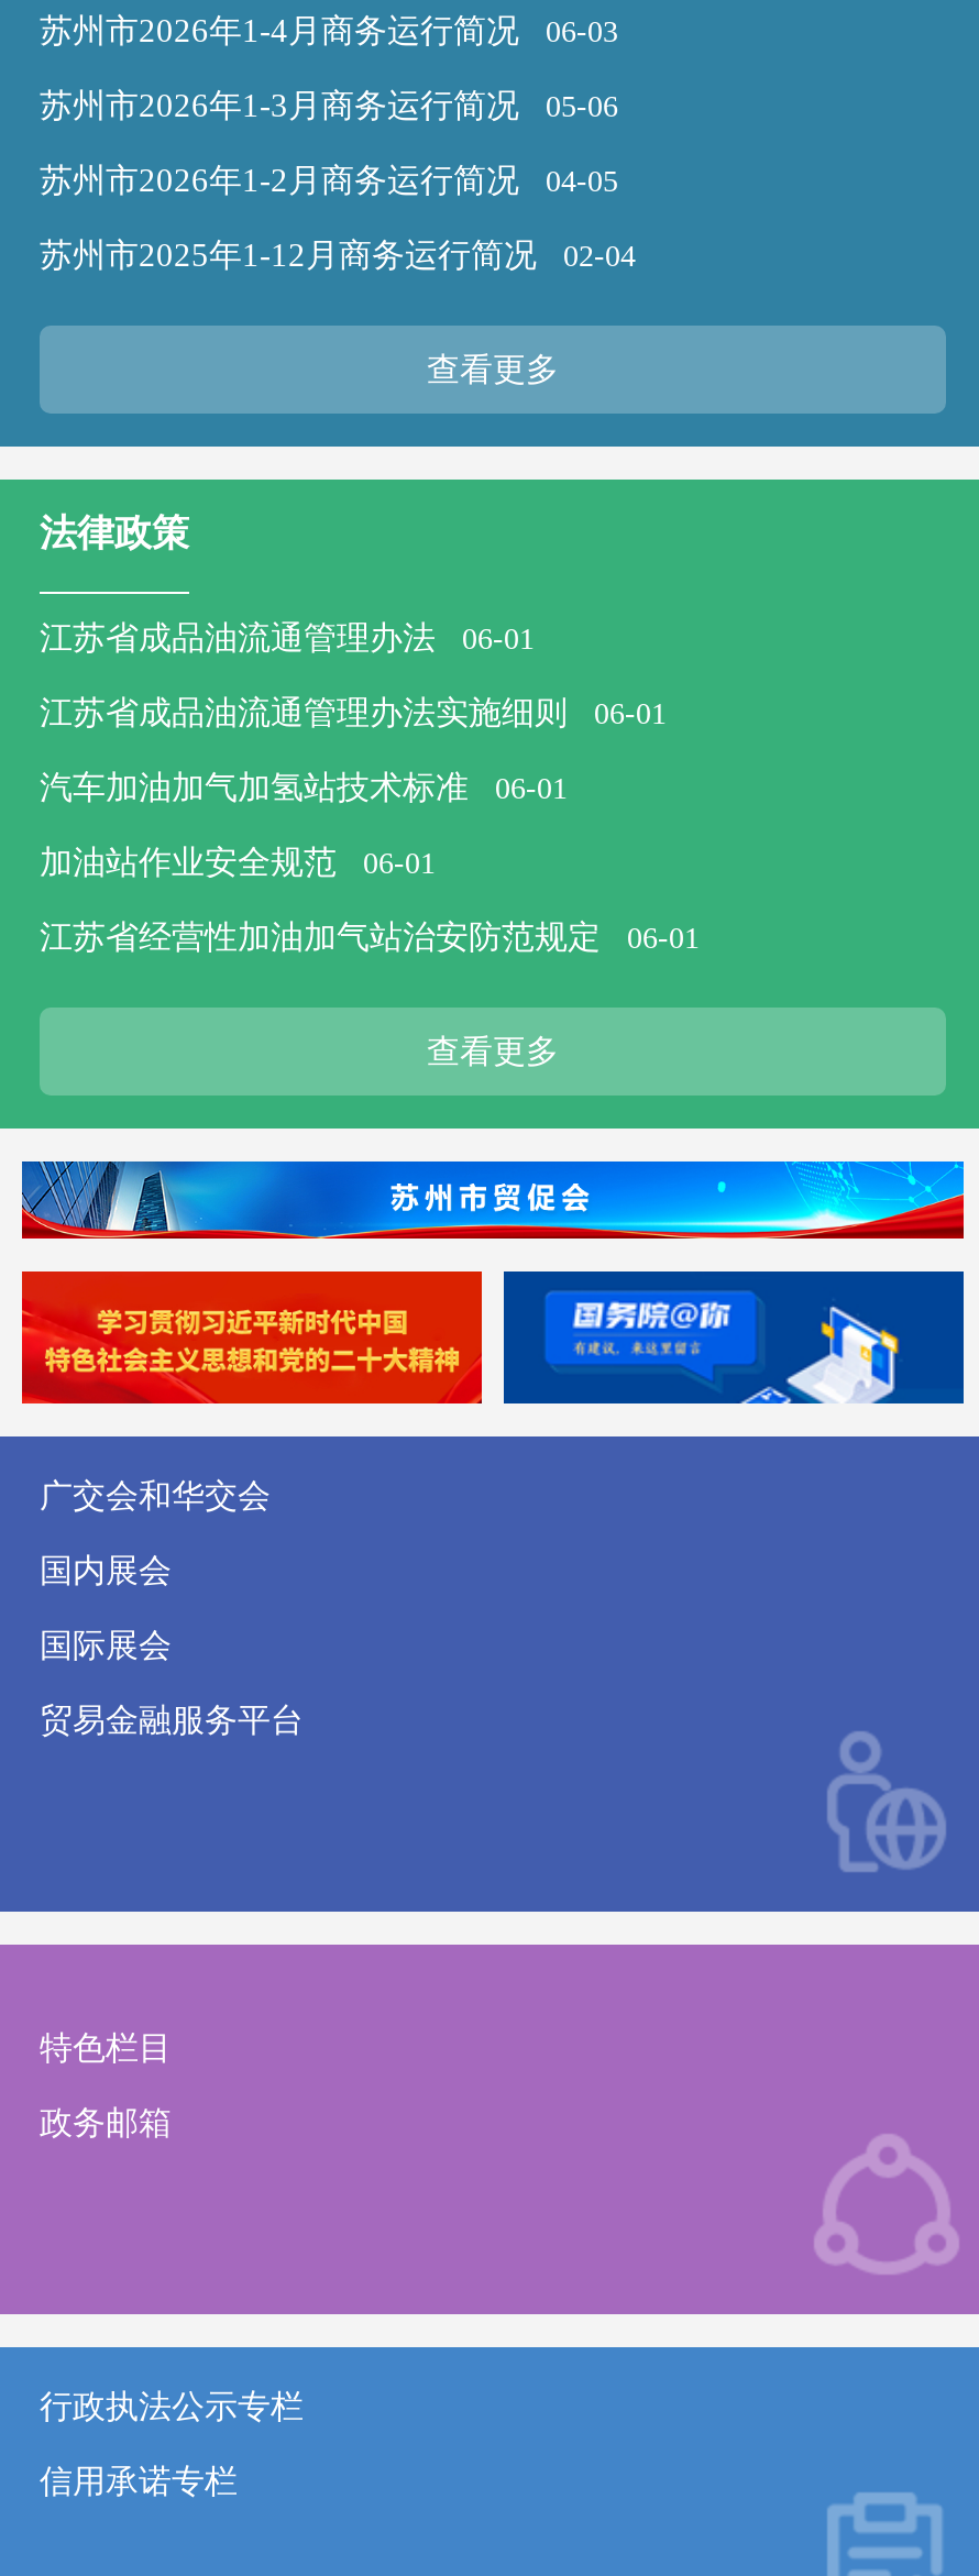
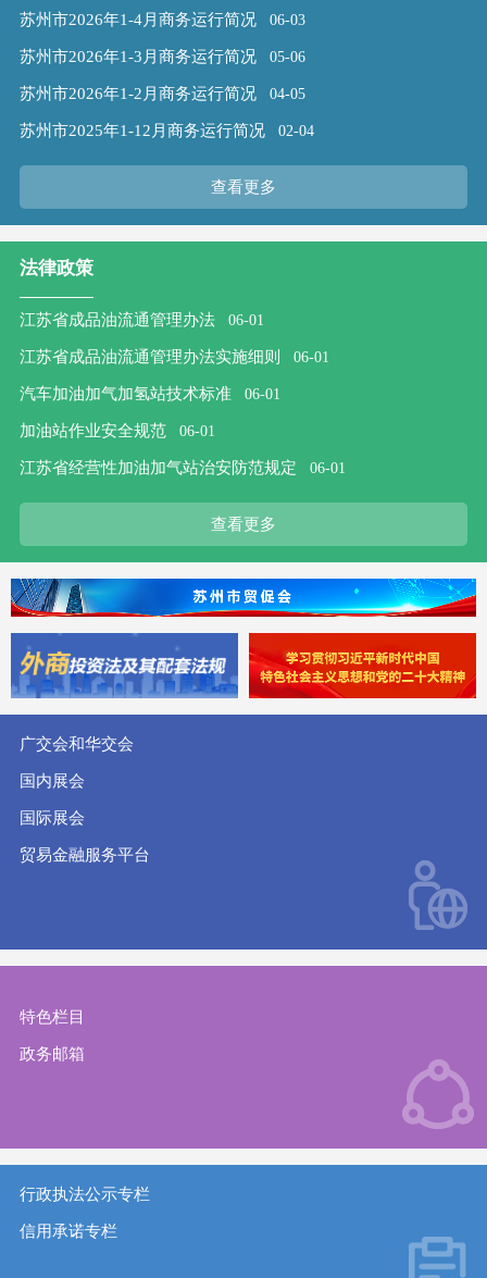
- [image]
+ [image]

- [image]
+ [image]
